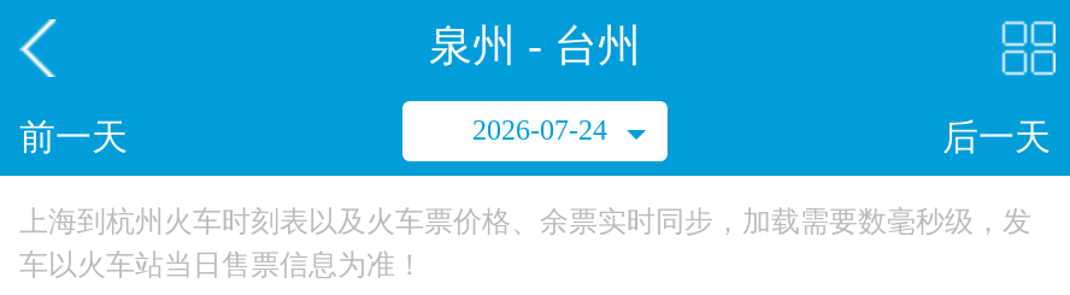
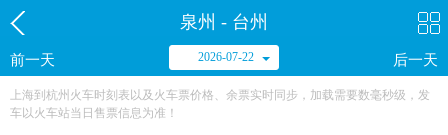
- 2026-07-24
+ 2026-07-22
